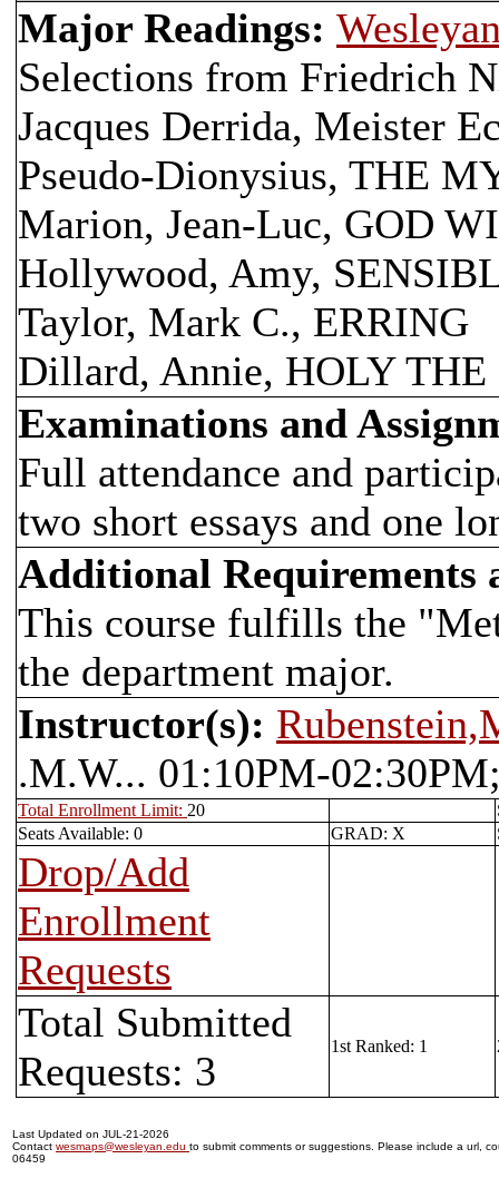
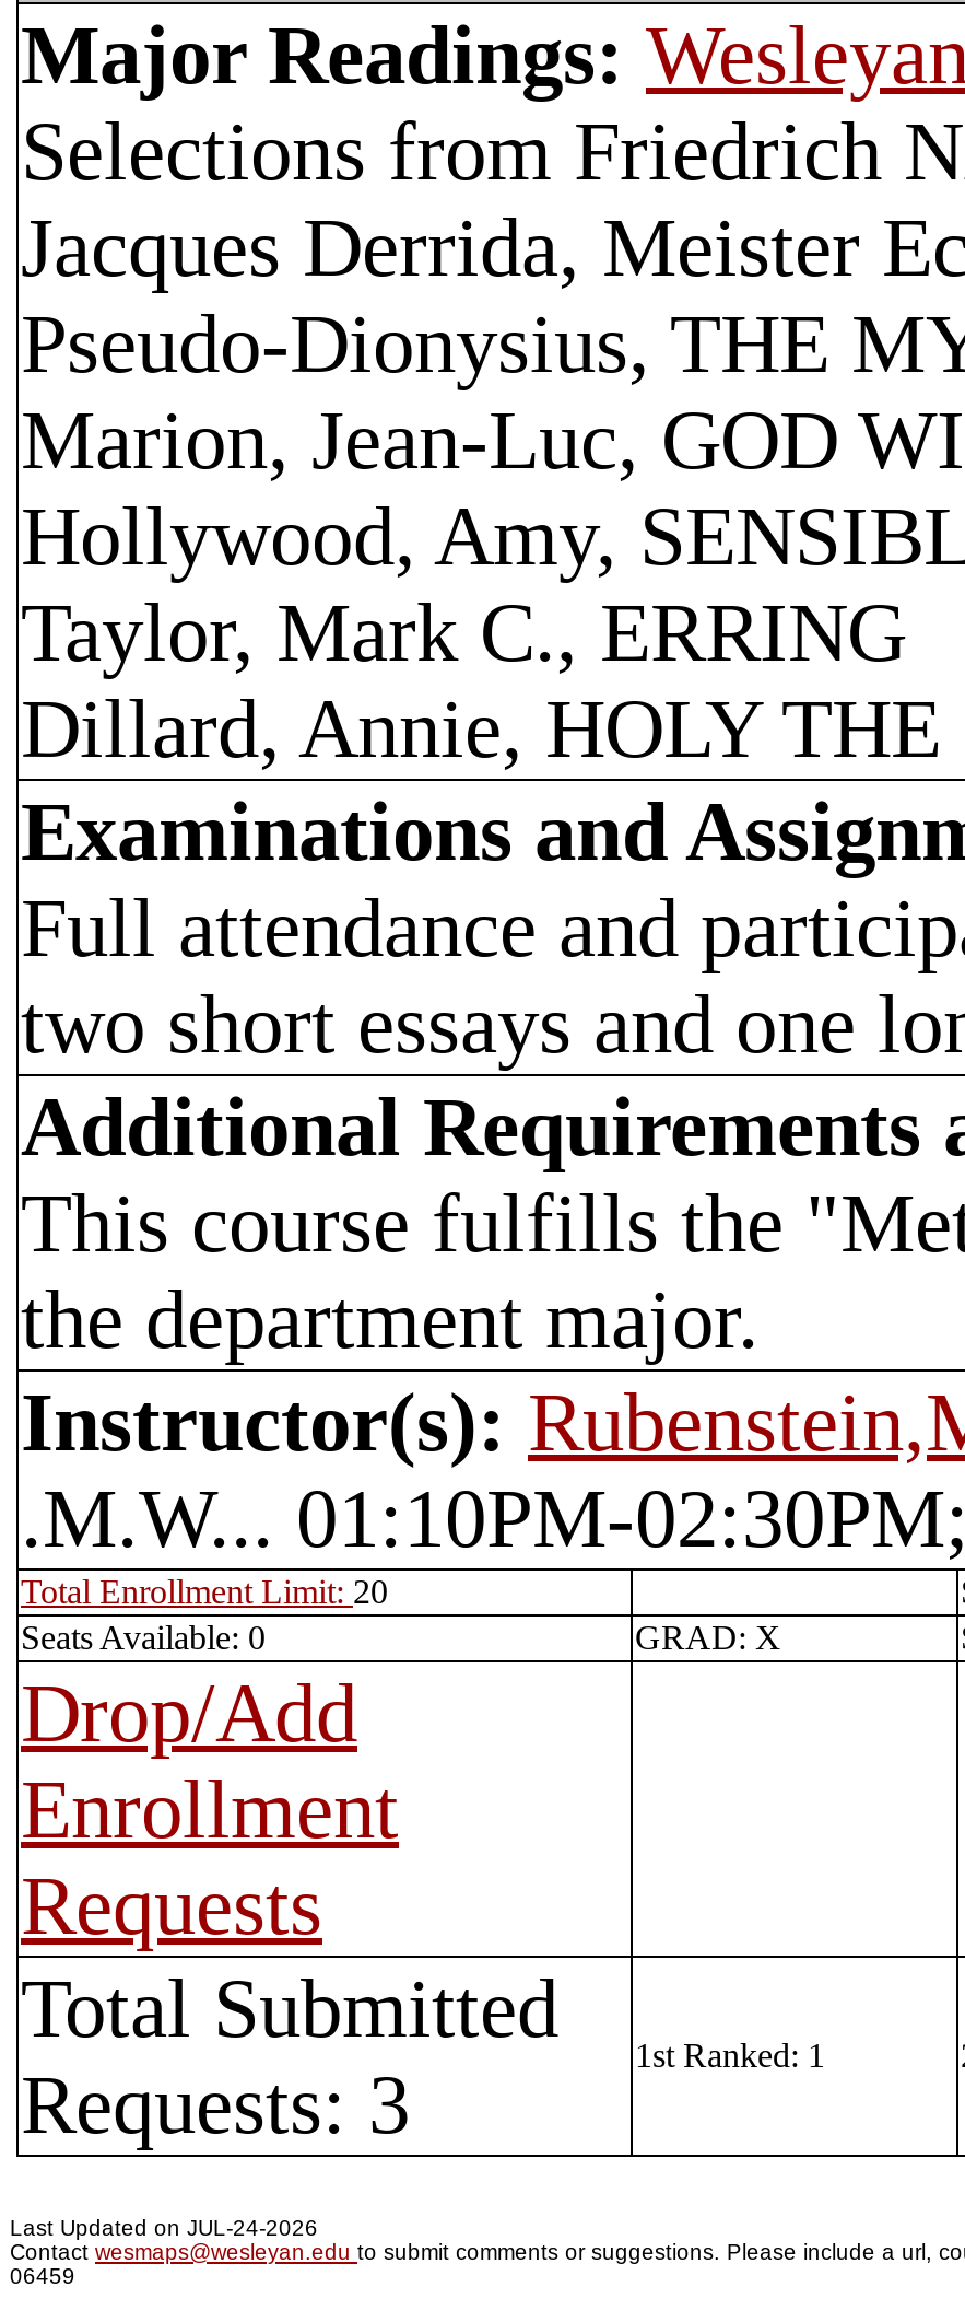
- Last Updated on JUL-21-2026
+ Last Updated on JUL-24-2026
